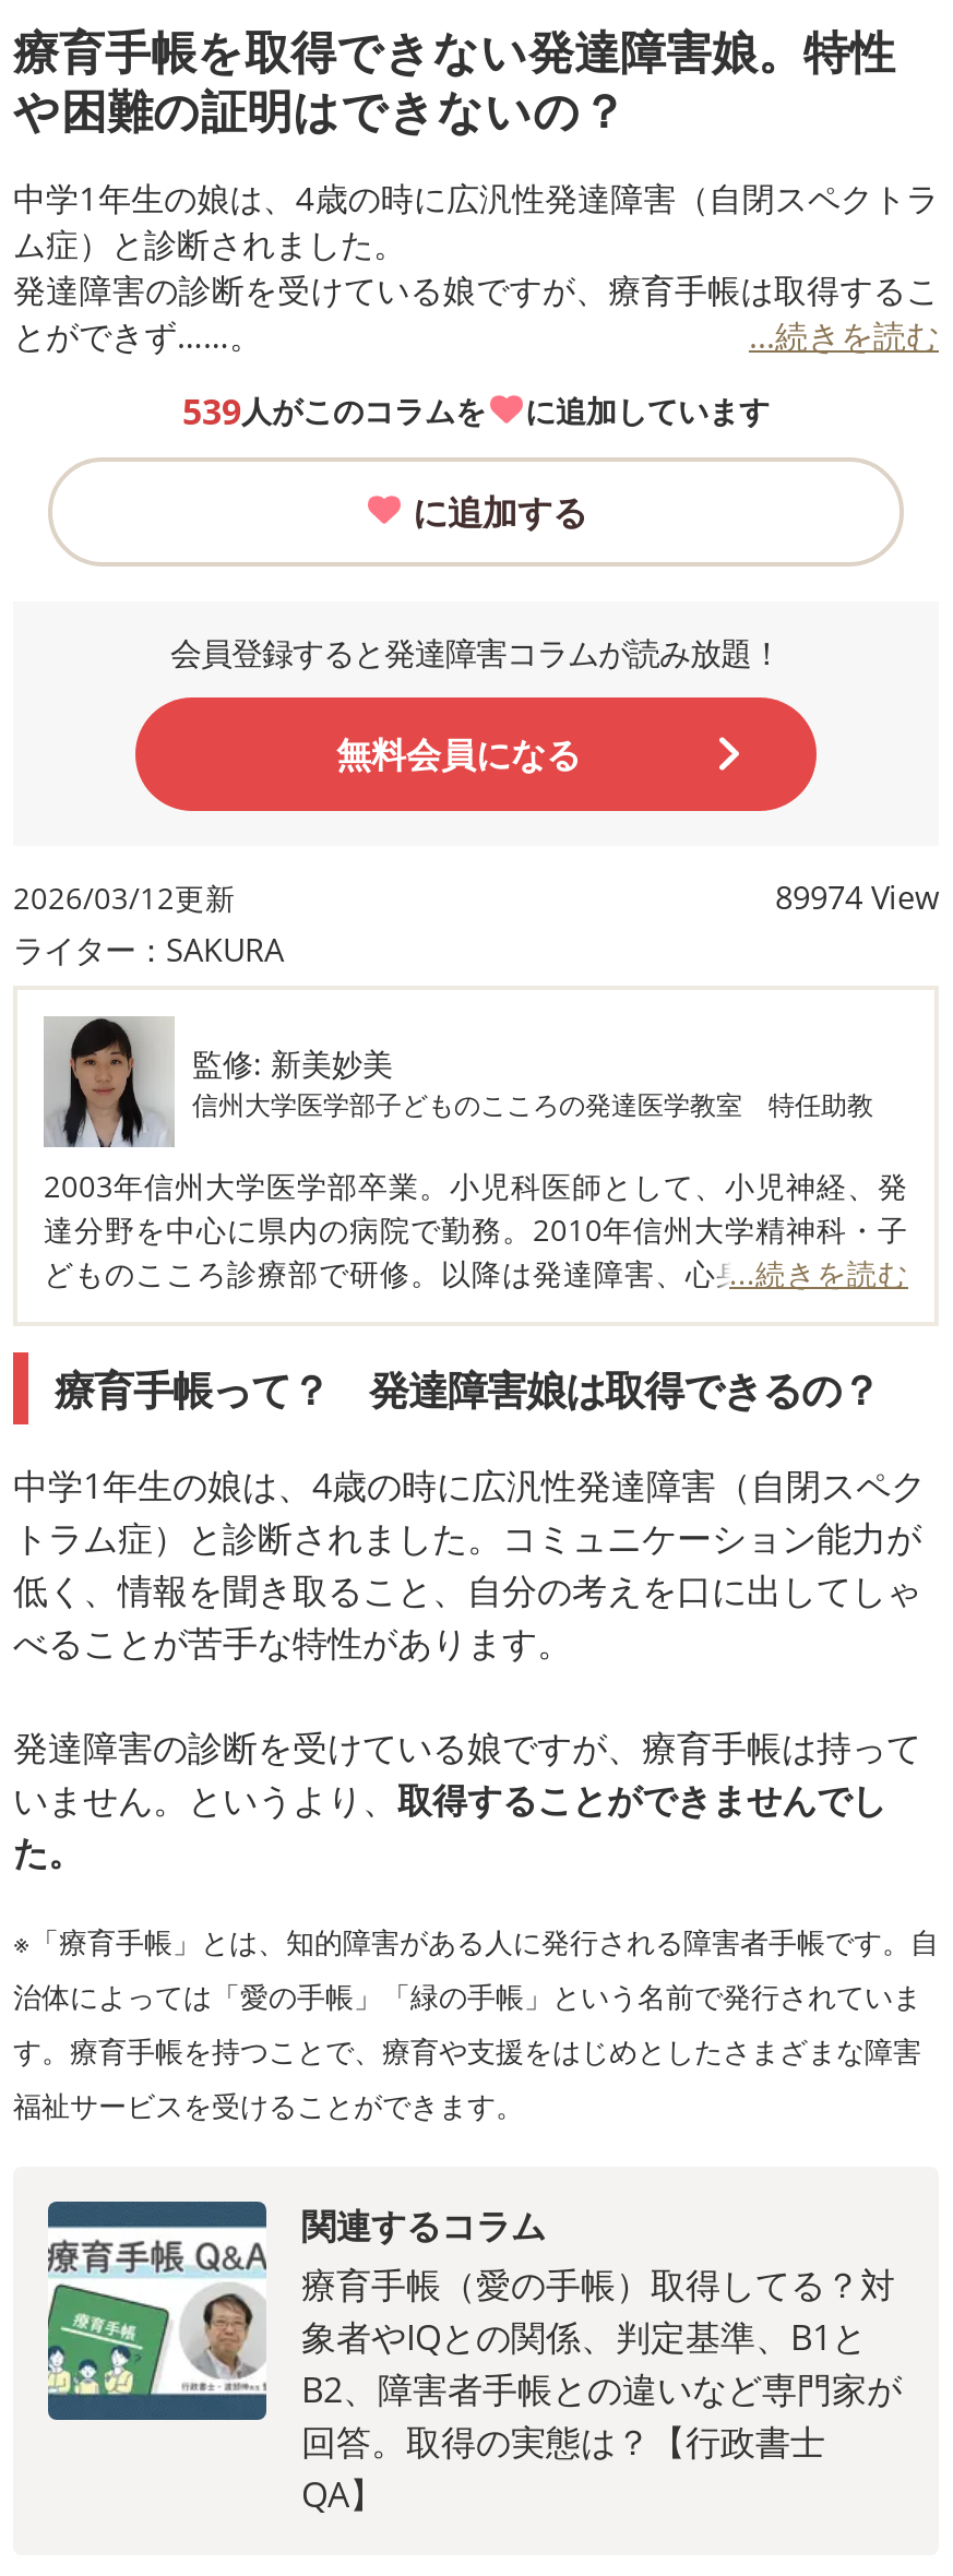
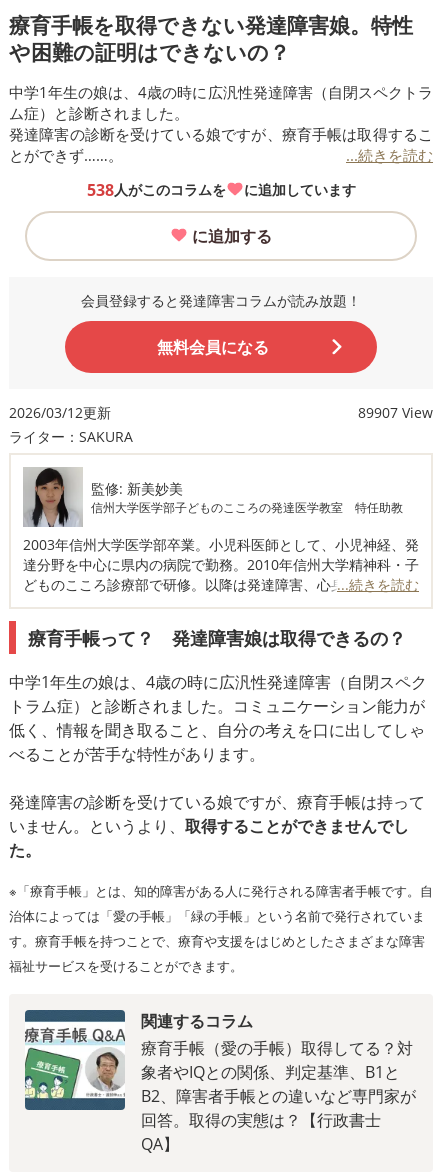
- 539人がこのコラムを
+ 538人がこのコラムを

- 89974 View
+ 89907 View
